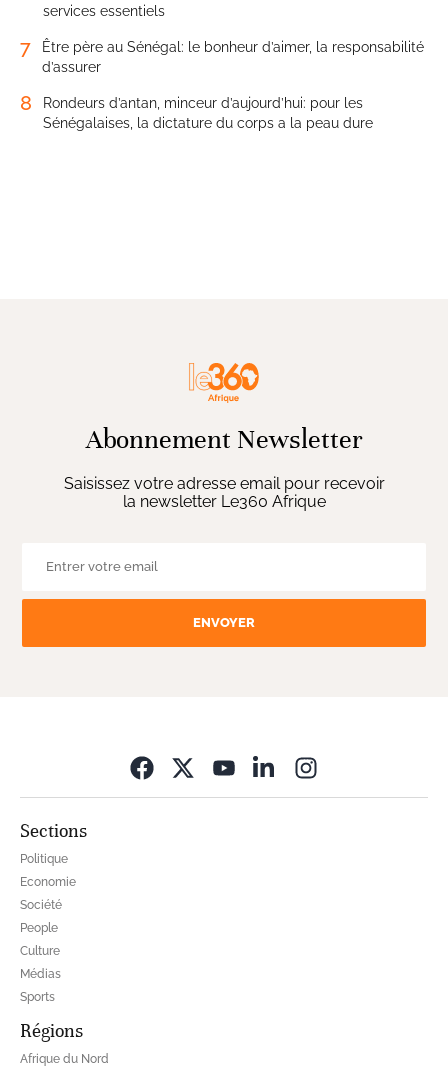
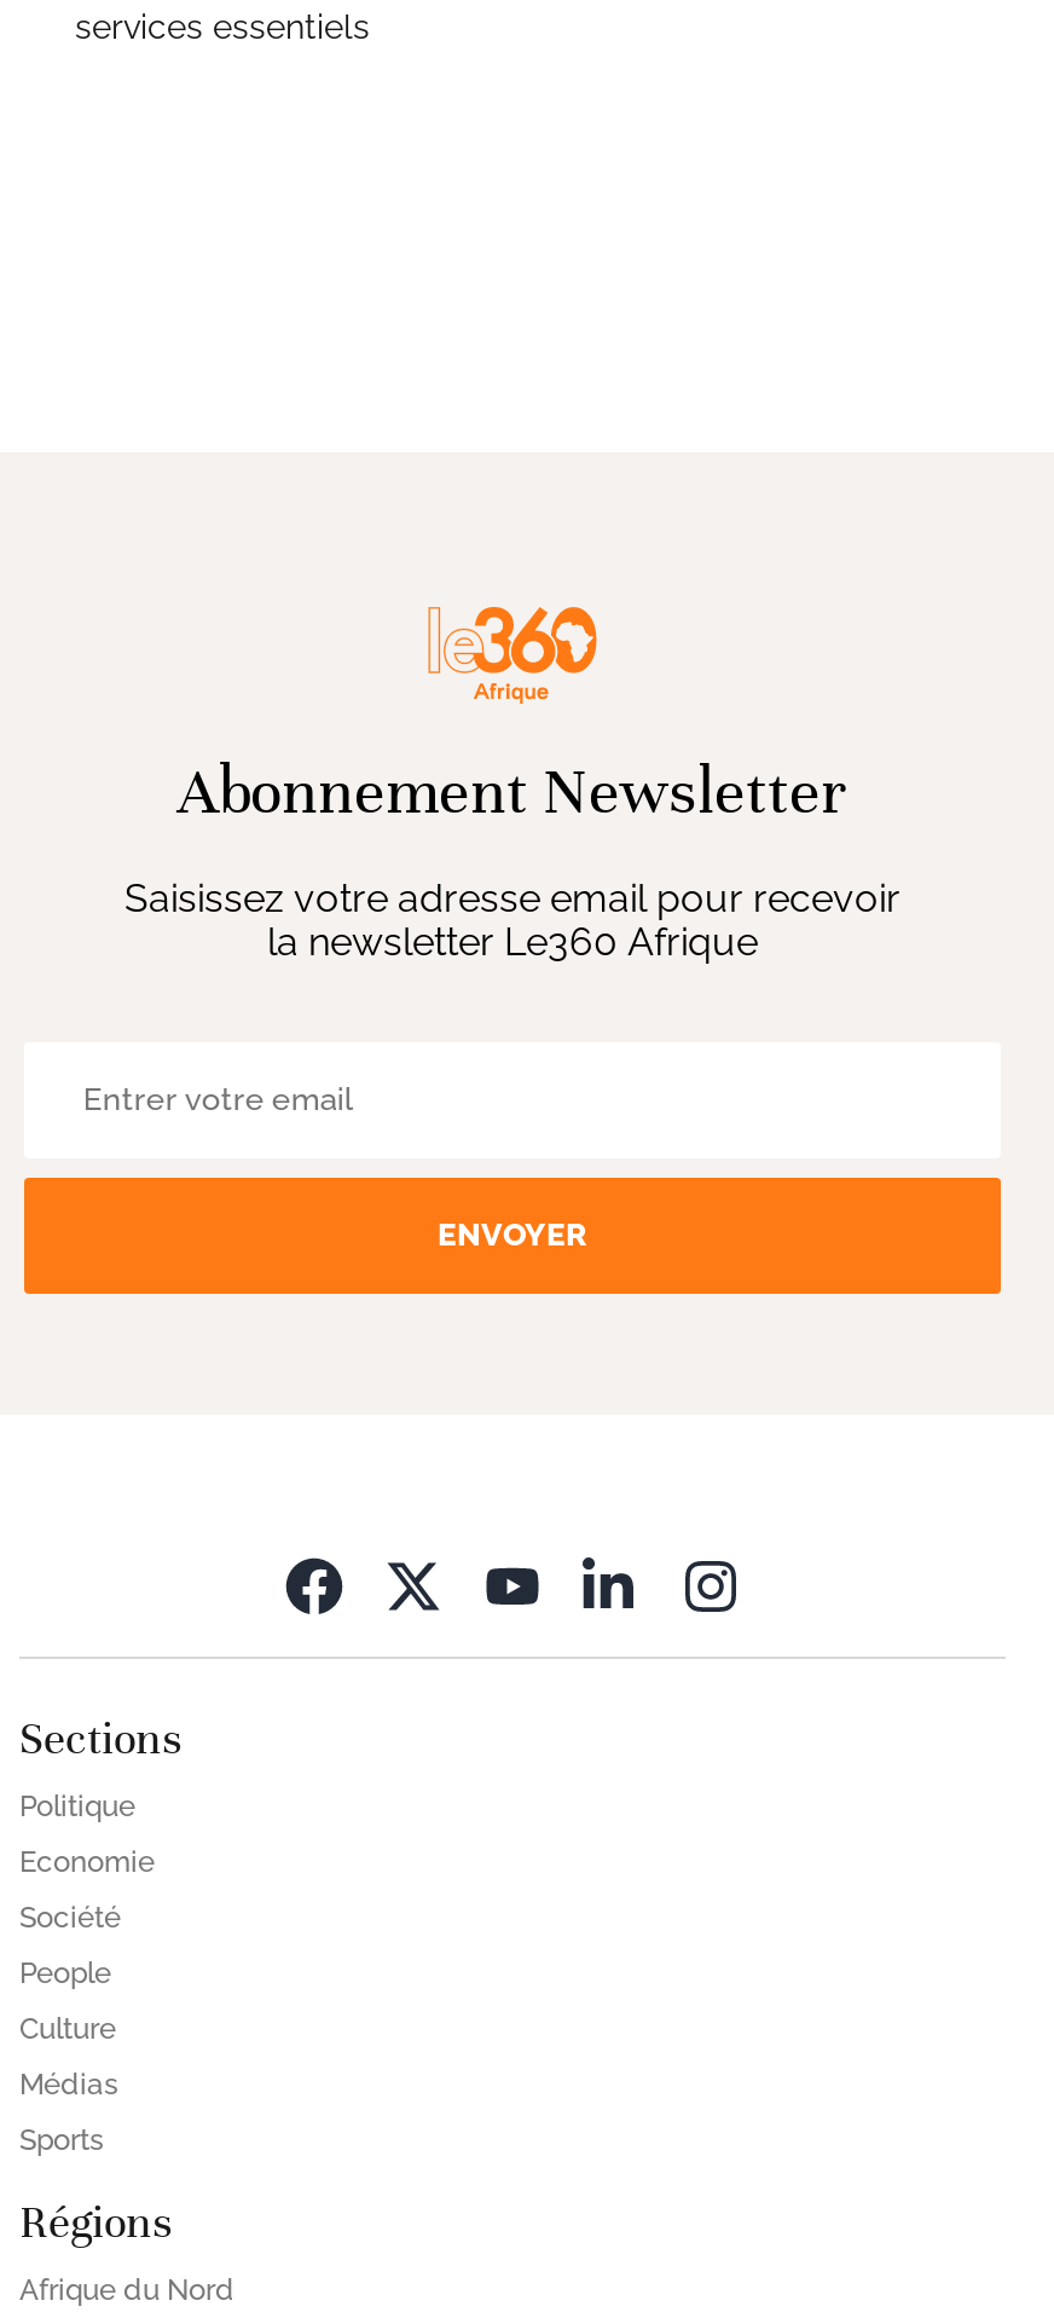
- 7
- Être père au Sénégal: le bonheur d’aimer, la responsabilité
- d’assurer
- 8
- Rondeurs d’antan, minceur d’aujourd’hui: pour les
- Sénégalaises, la dictature du corps a la peau dure
